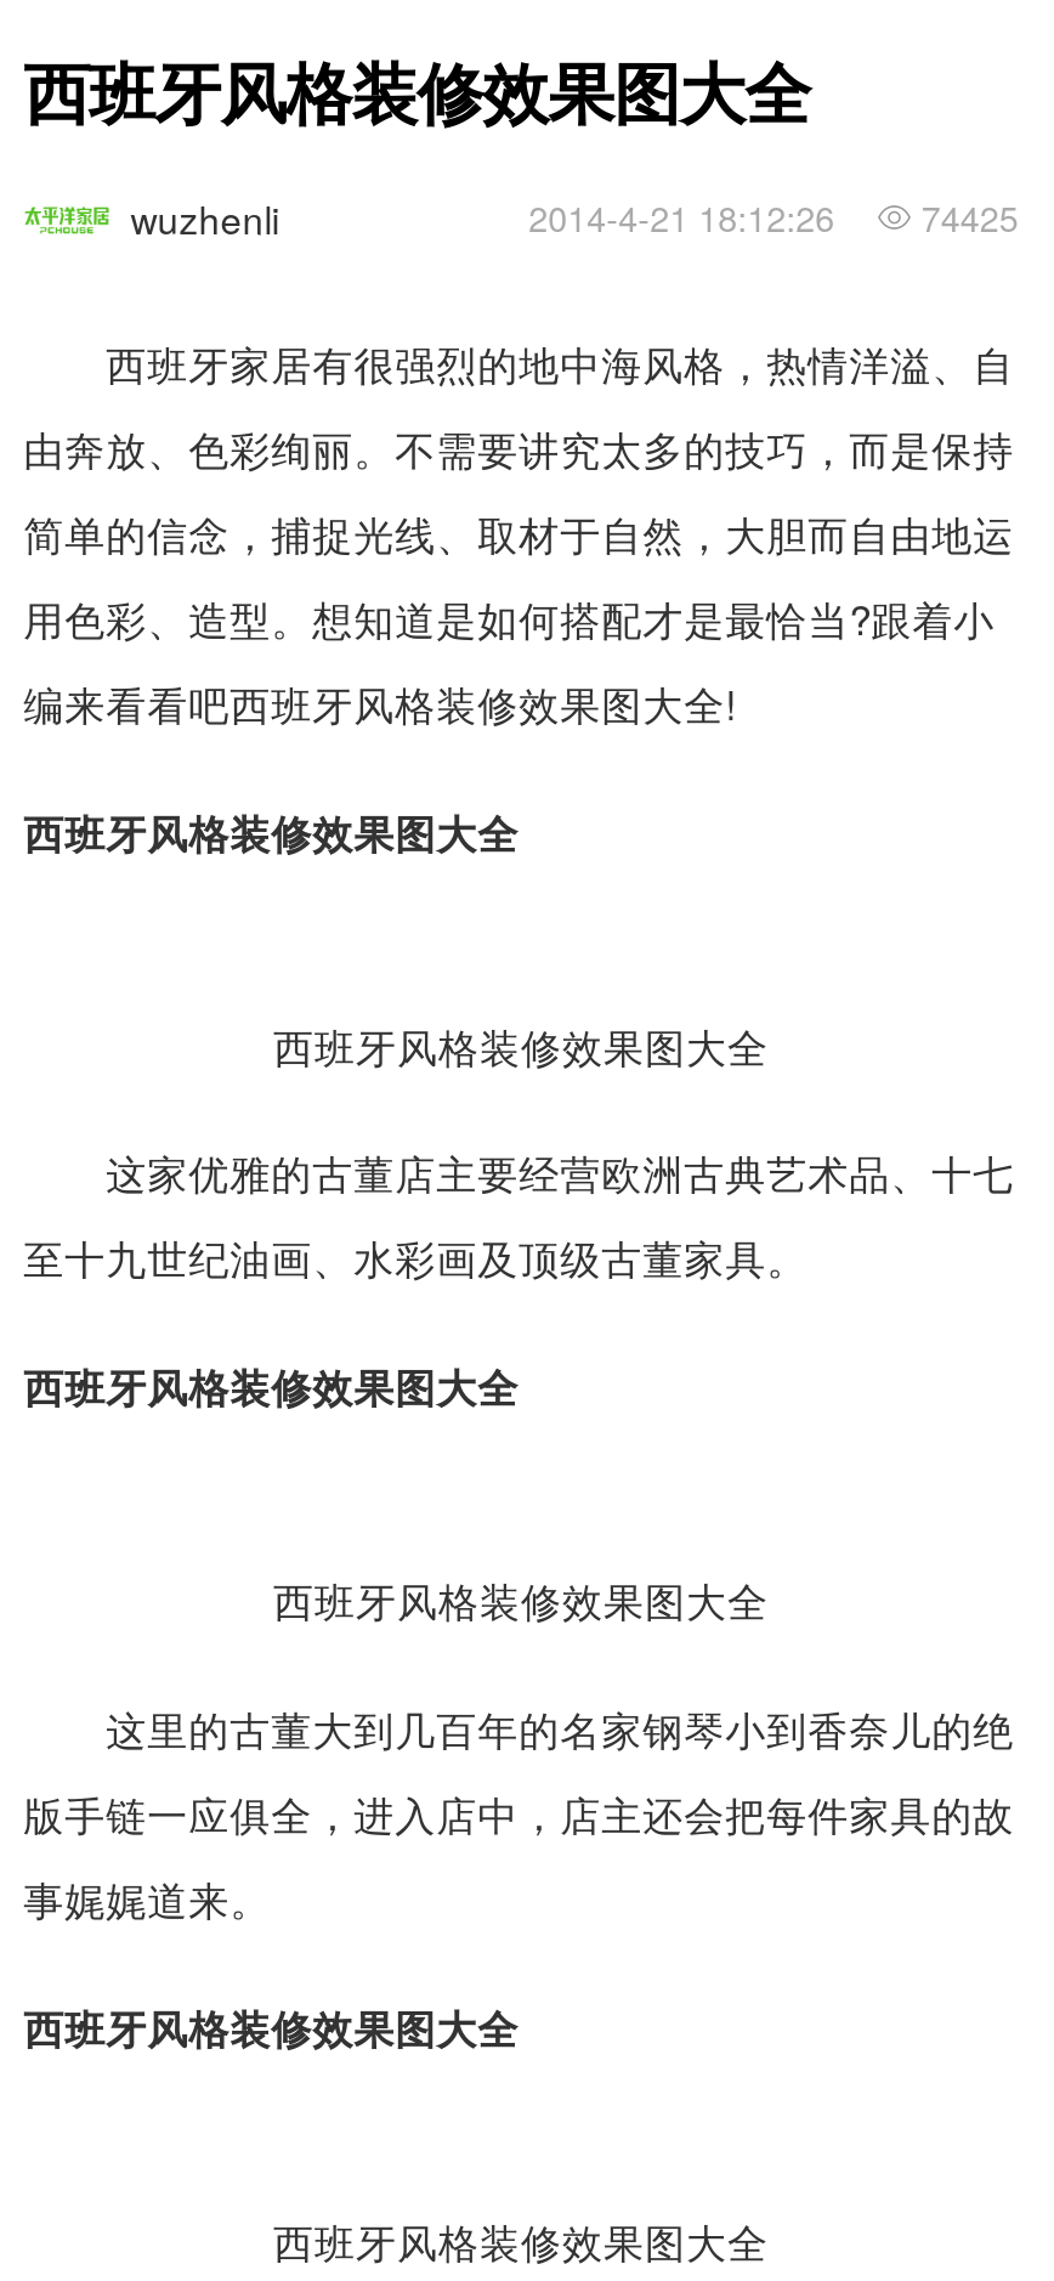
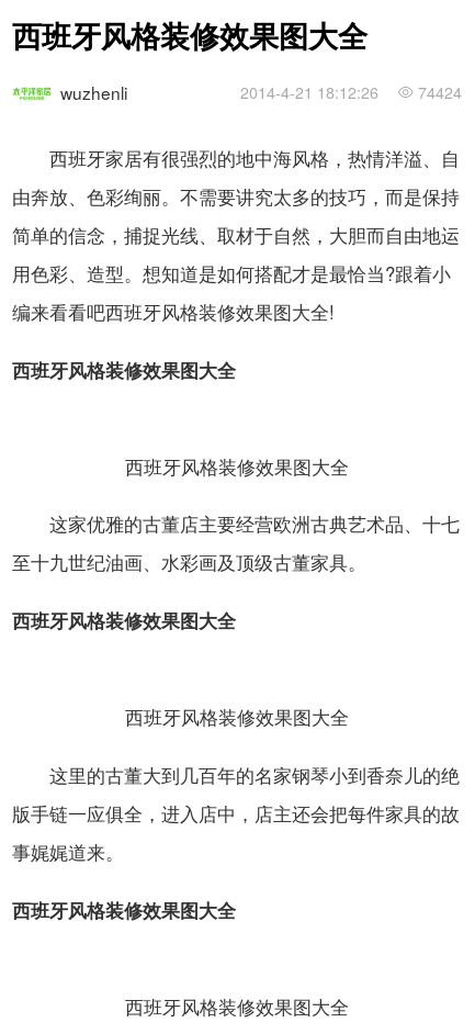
- 2014-4-21 18:12:26 74425
+ 2014-4-21 18:12:26 74424
